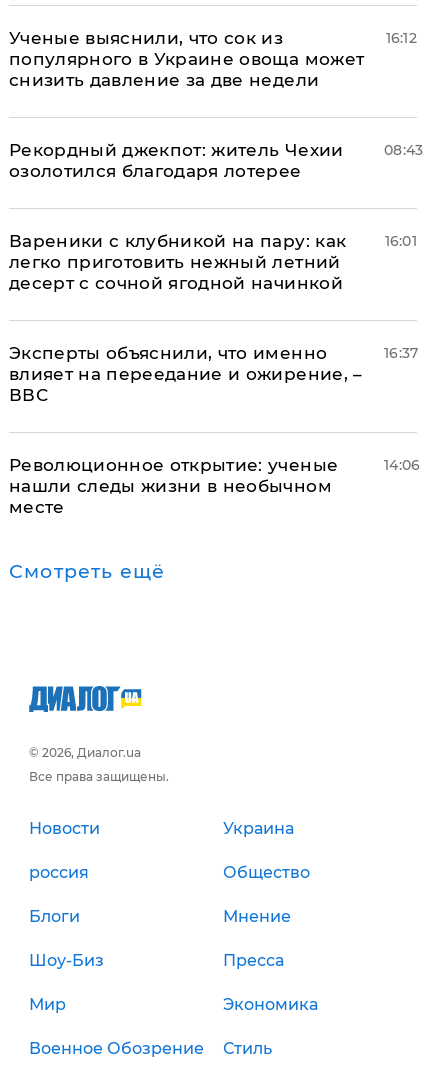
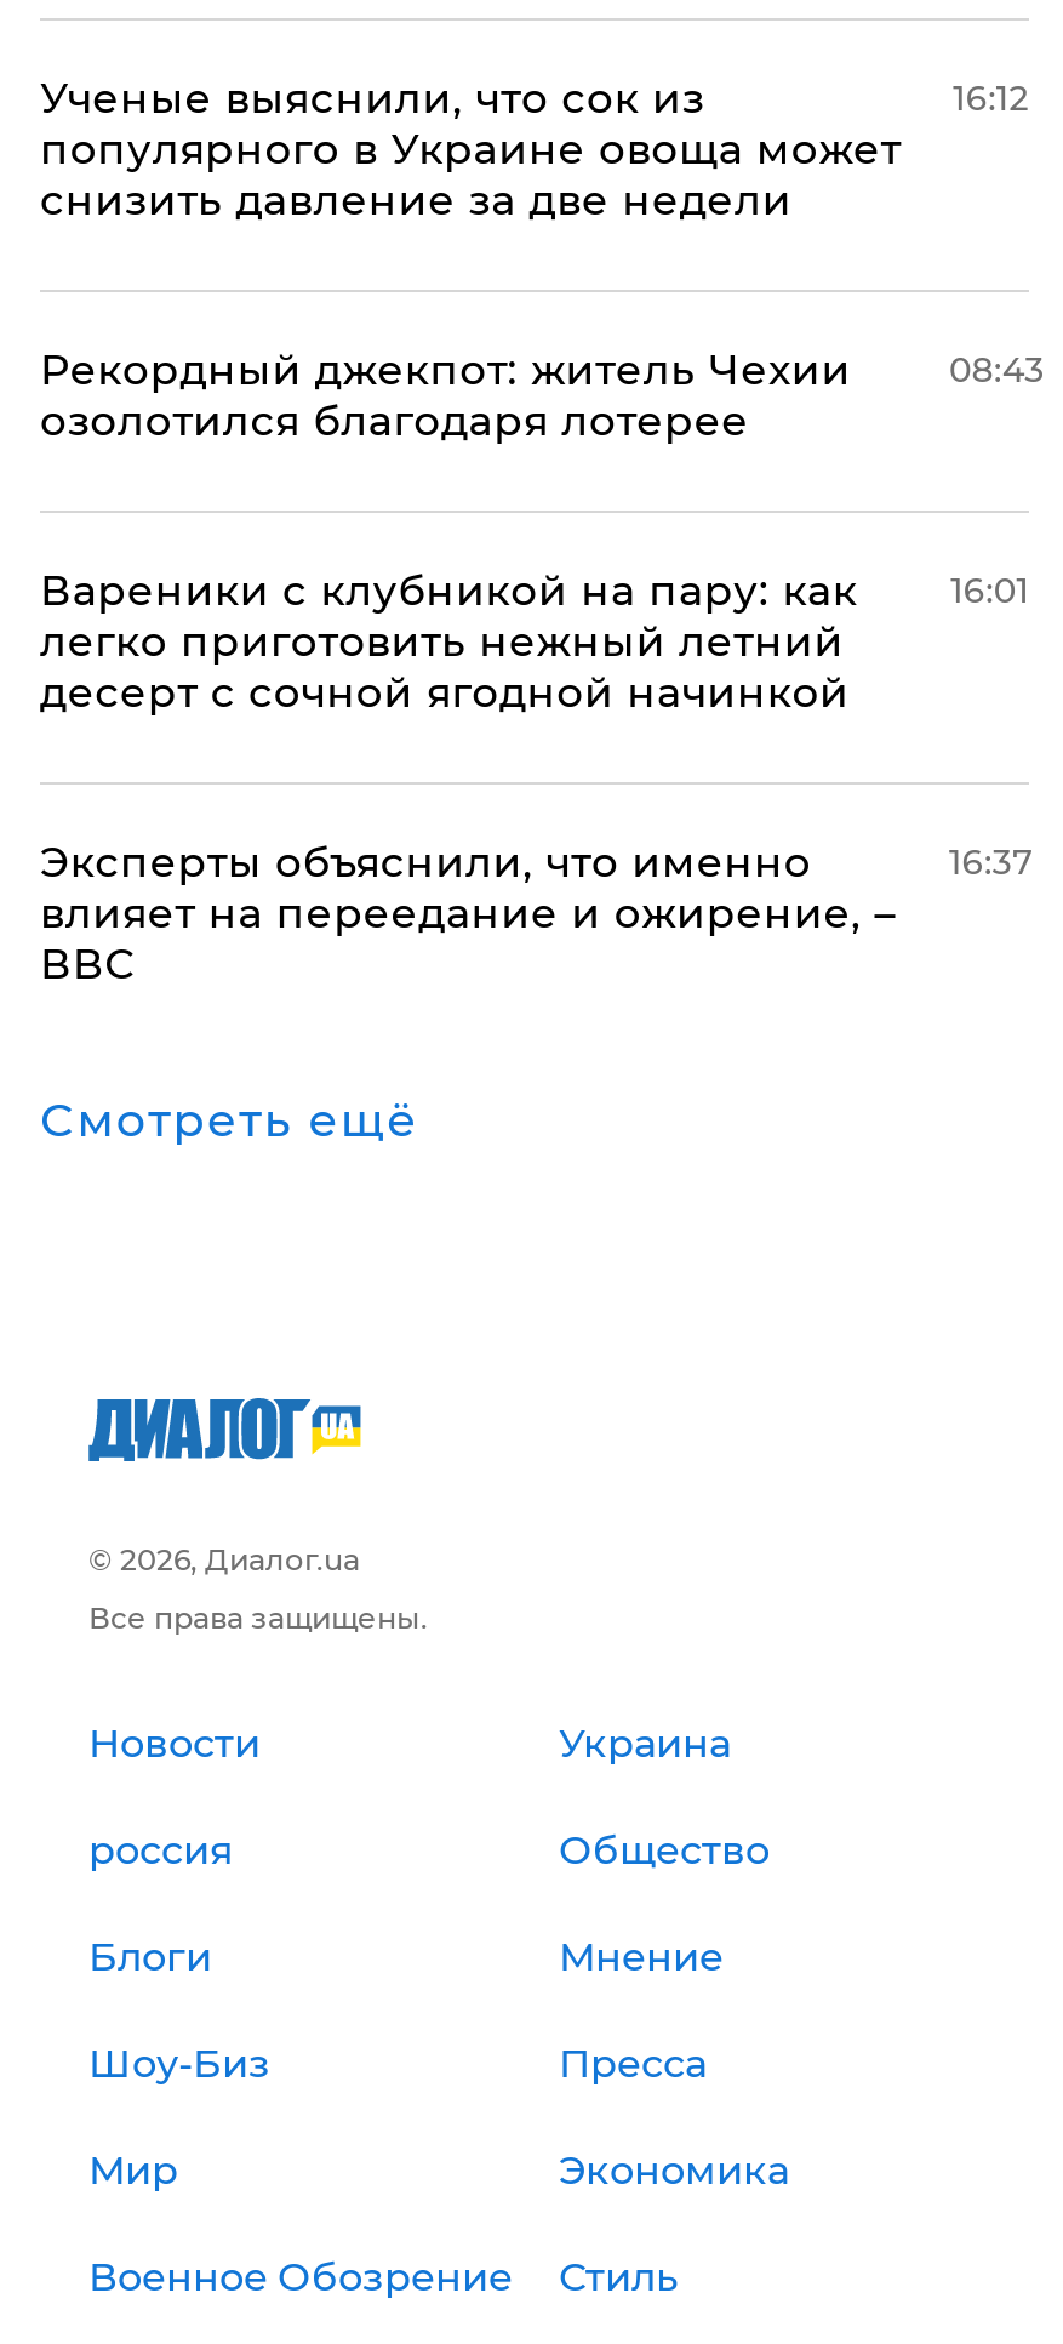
- Революционное открытие: ученые
- нашли следы жизни в необычном
- месте

- 14:06
